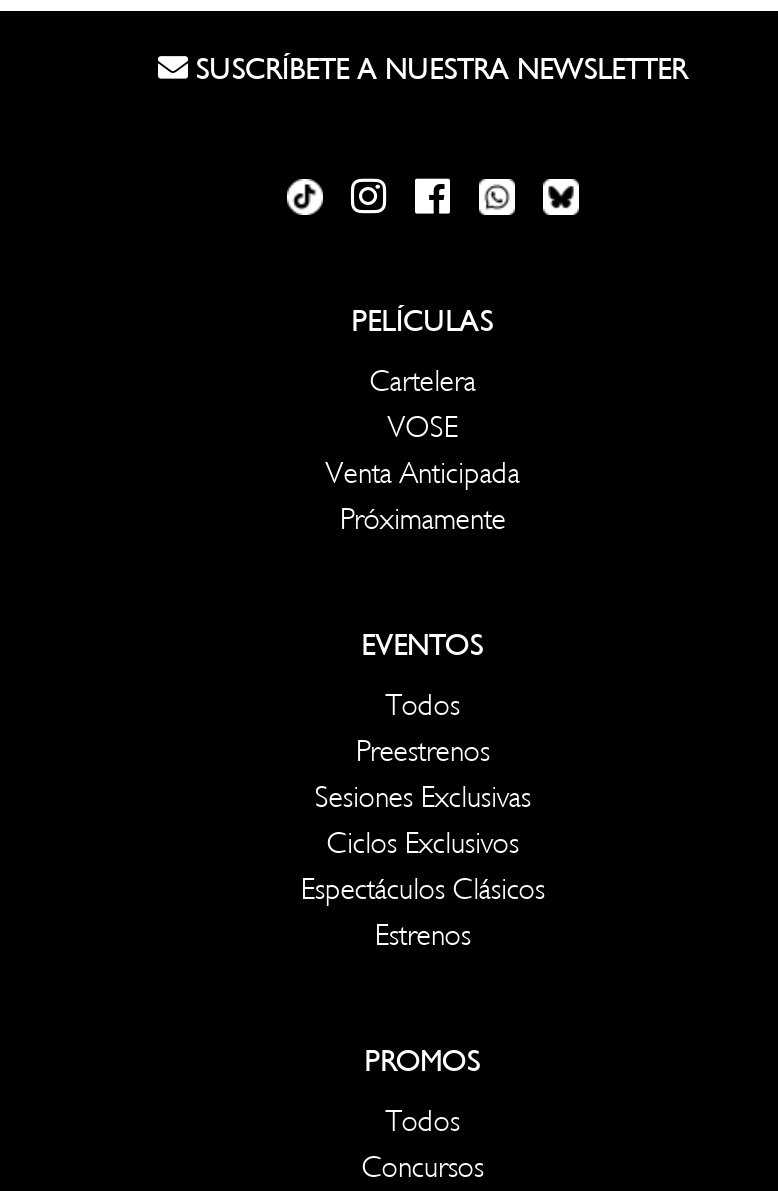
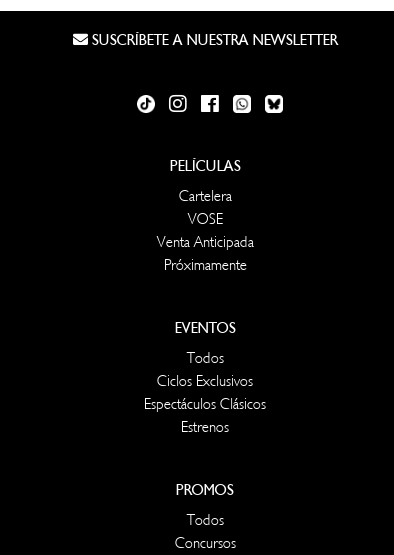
- Preestrenos
- Sesiones Exclusivas
